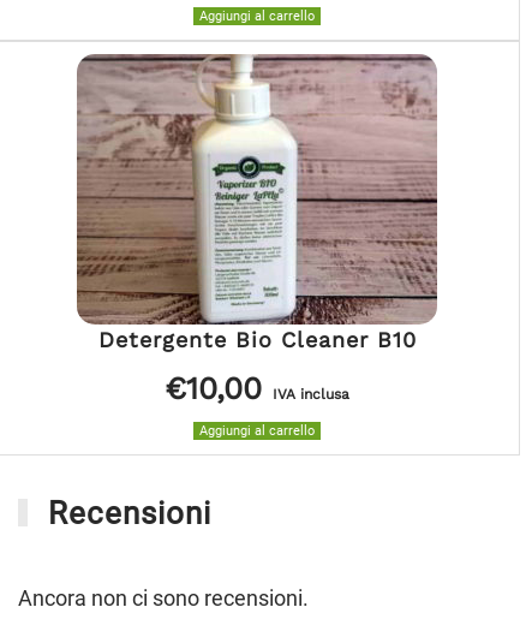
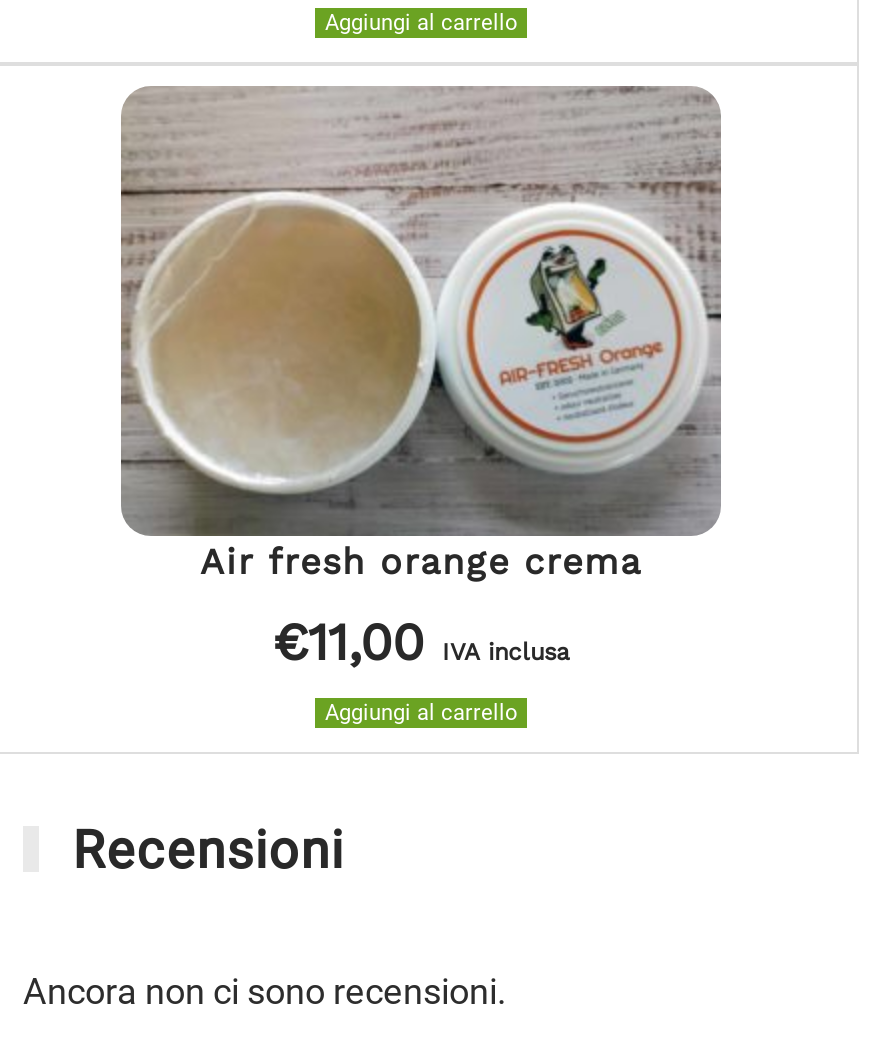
- [image]
- Detergente Bio Cleaner B10
+ [image]
+ Air fresh orange crema

- €10,00 IVA inclusa
+ €11,00 IVA inclusa
